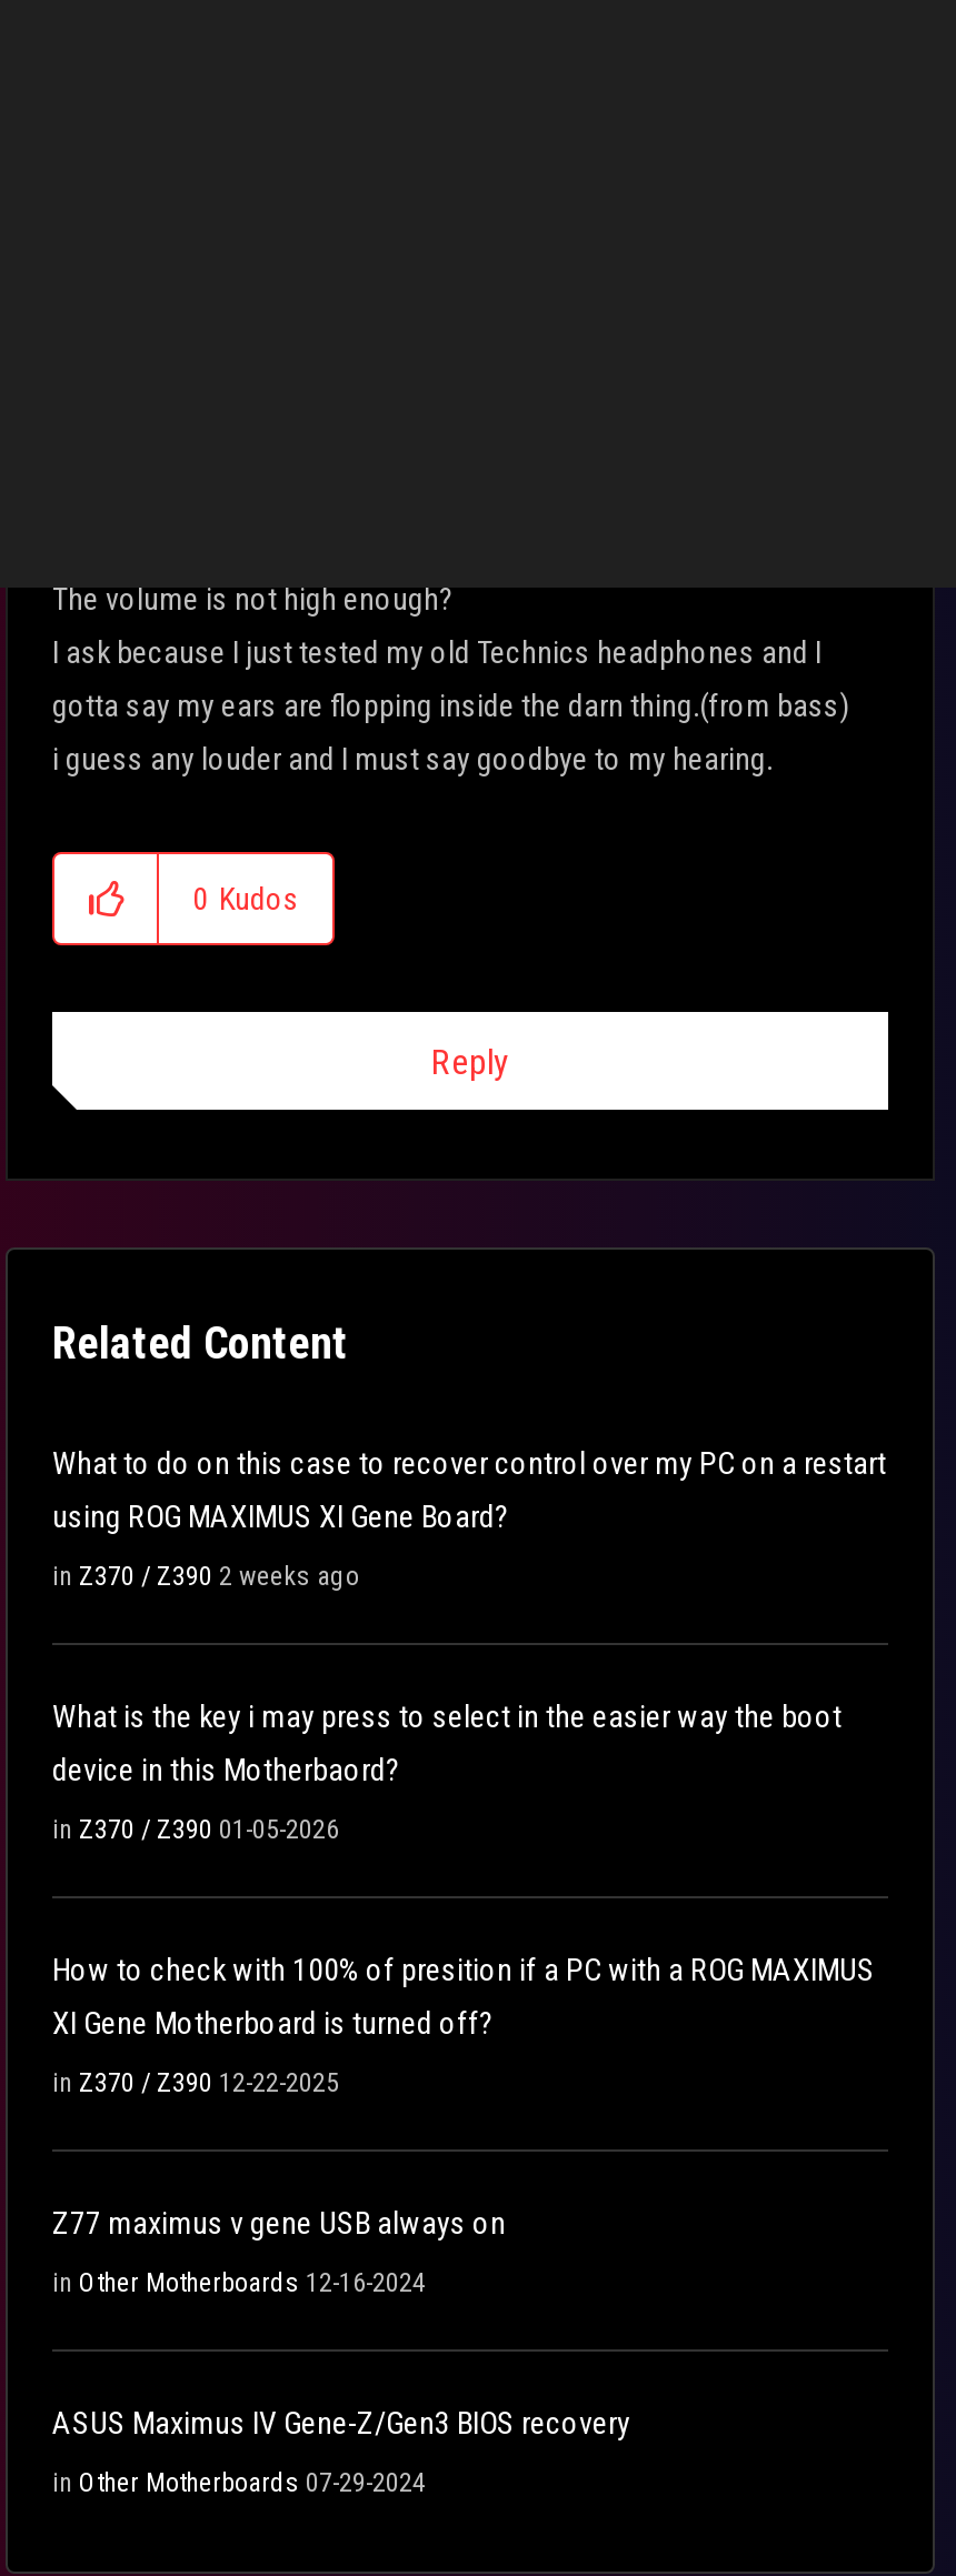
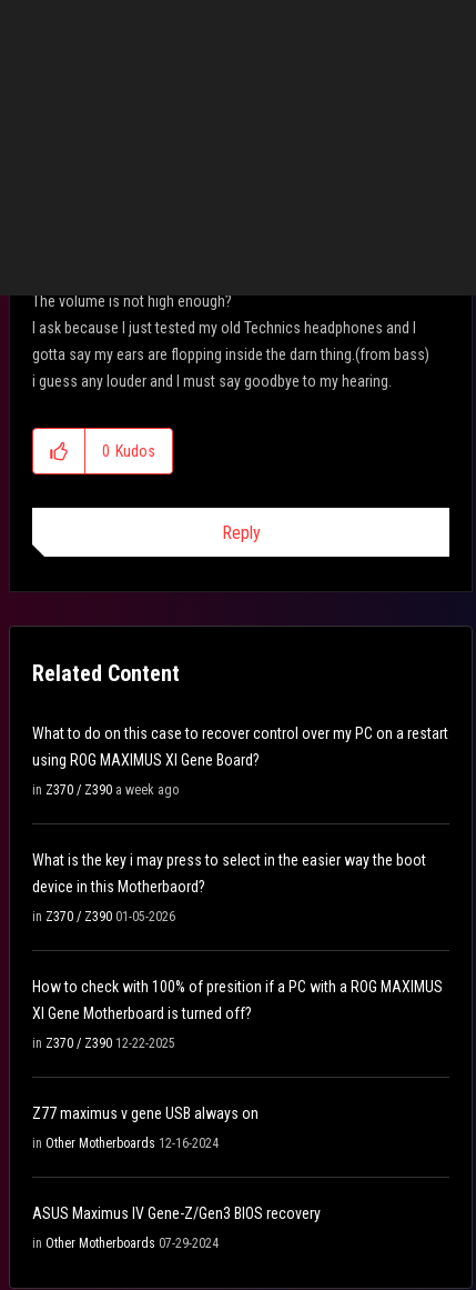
- in Z370 / Z390 2 weeks ago
+ in Z370 / Z390 a week ago
